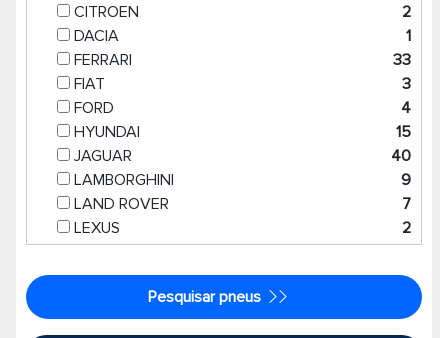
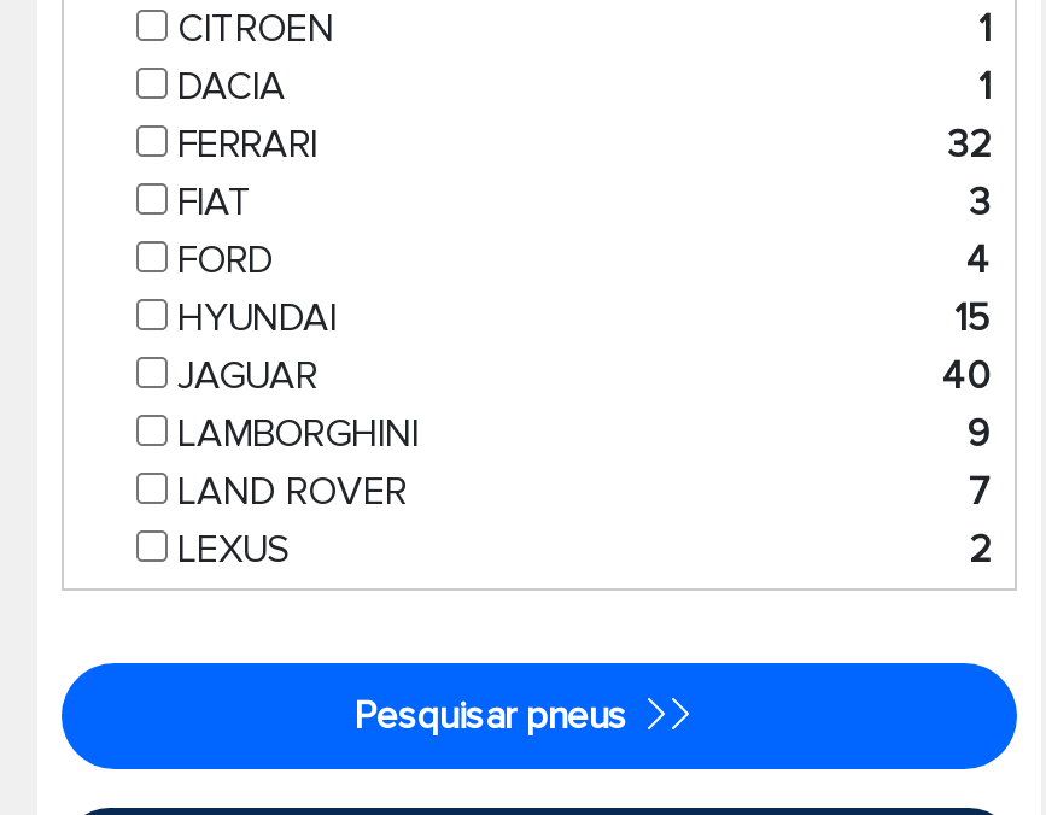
- 2
+ 1

- 33
+ 32
